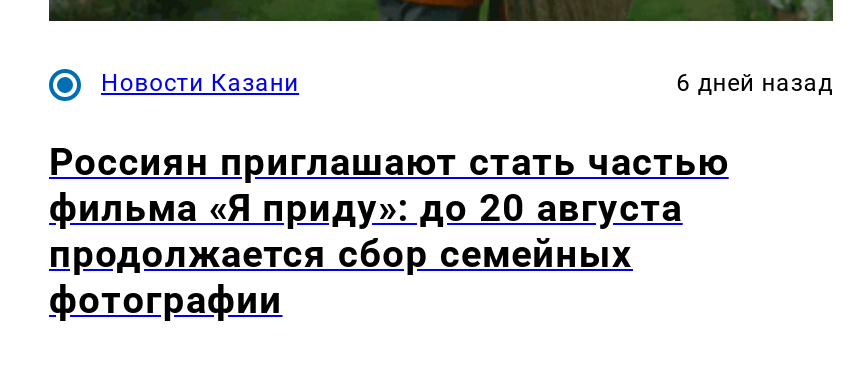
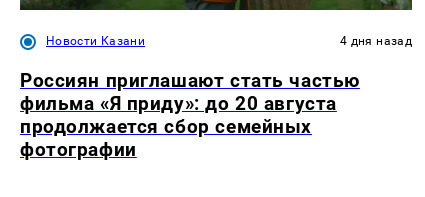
- 6 дней назад
+ 4 дня назад
